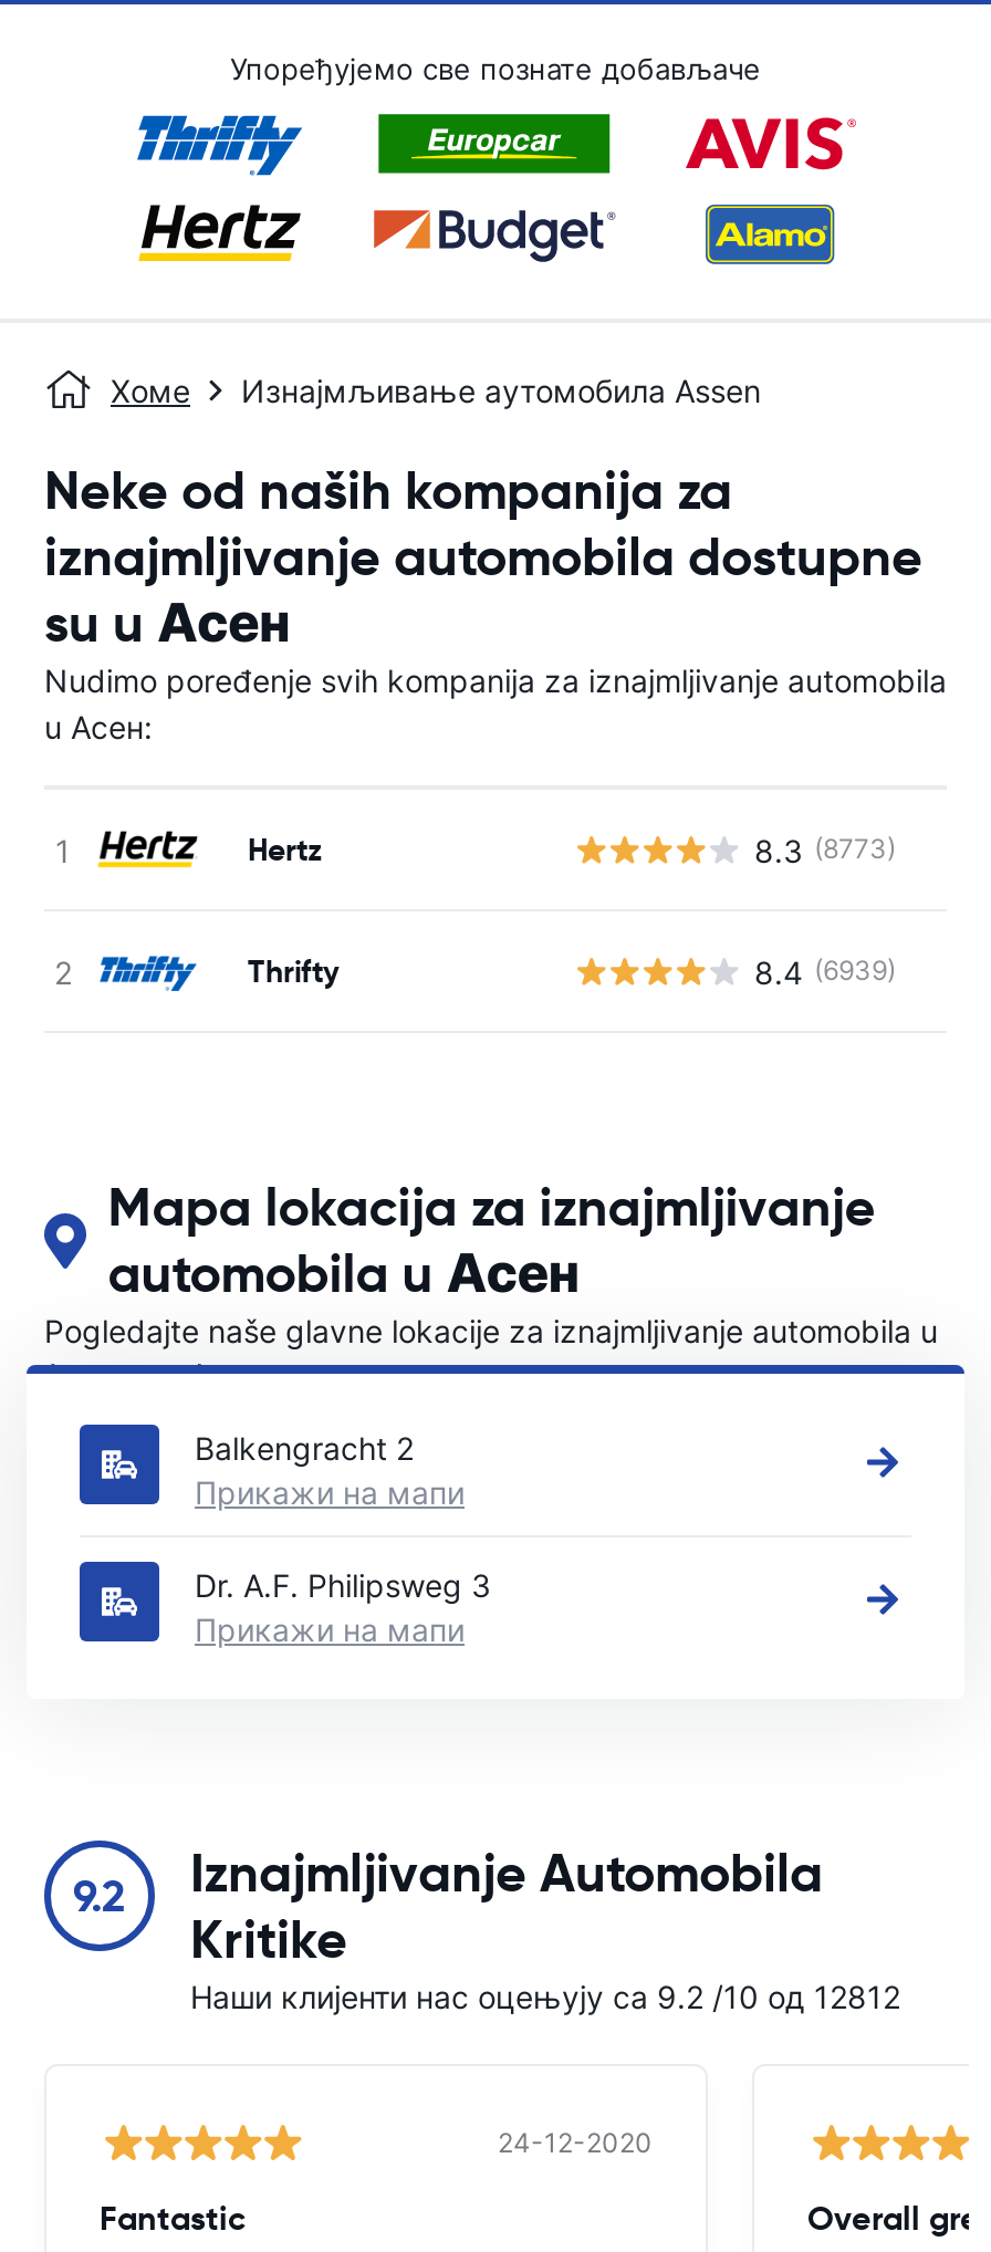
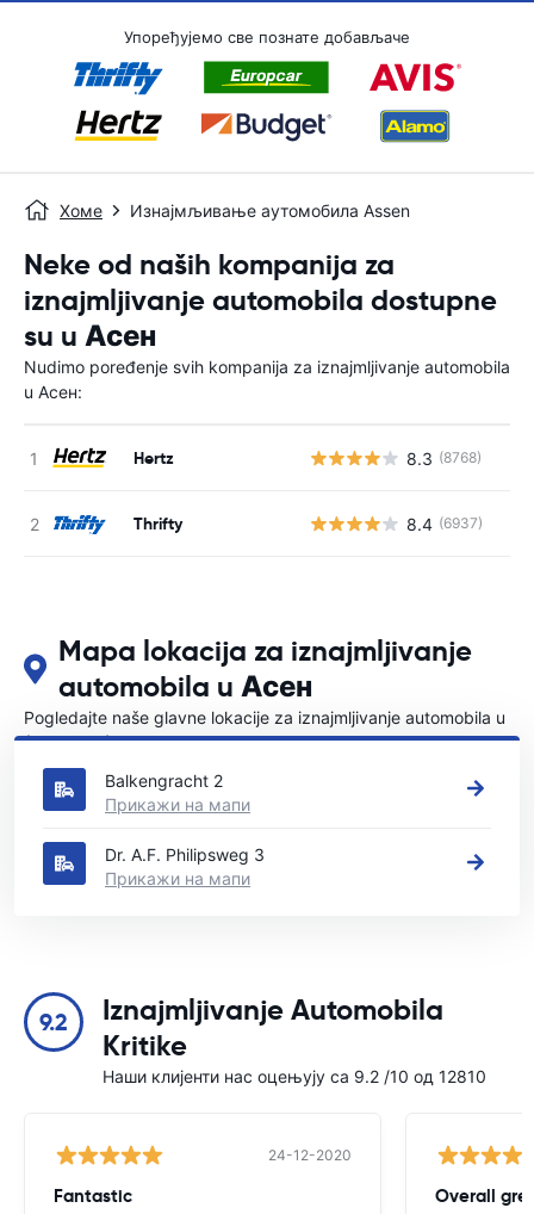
- 8.3 (8773)
+ 8.3 (8768)

- 8.4 (6939)
+ 8.4 (6937)

- Наши клијенти нас оцењују са 9.2 /10 од 12812
+ Наши клијенти нас оцењују са 9.2 /10 од 12810
